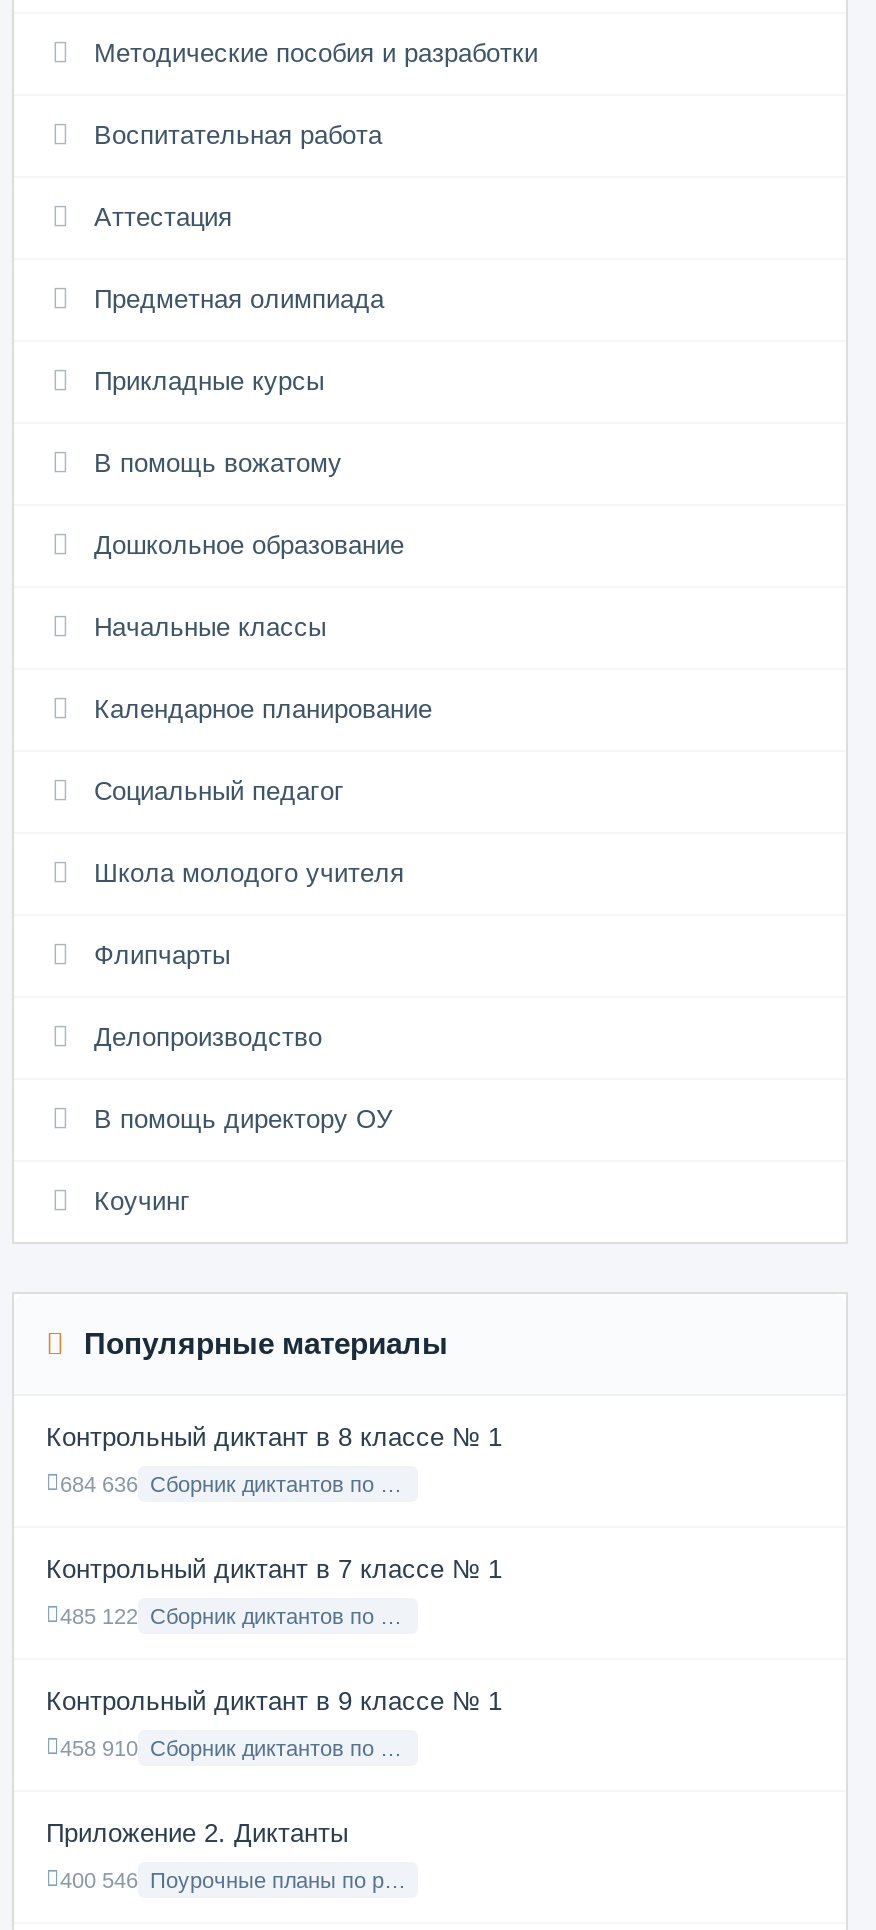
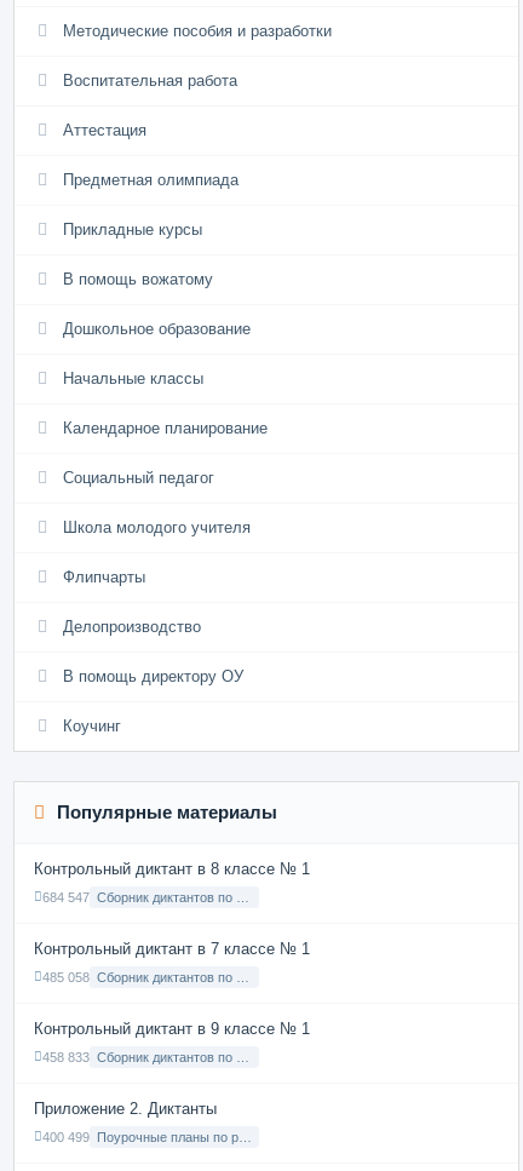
- 684 636
+ 684 547

- 485 122
+ 485 058

- 458 910
+ 458 833

- 400 546
+ 400 499
